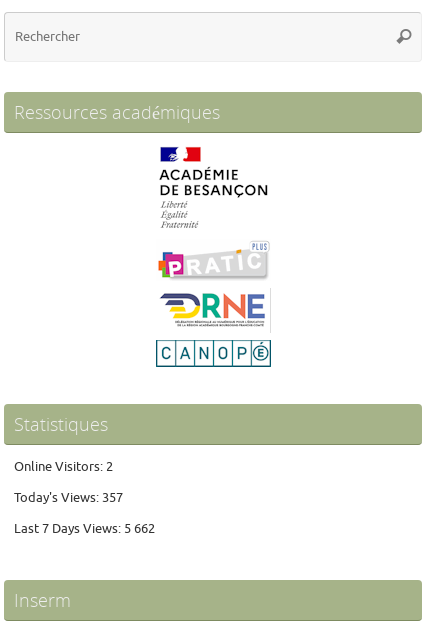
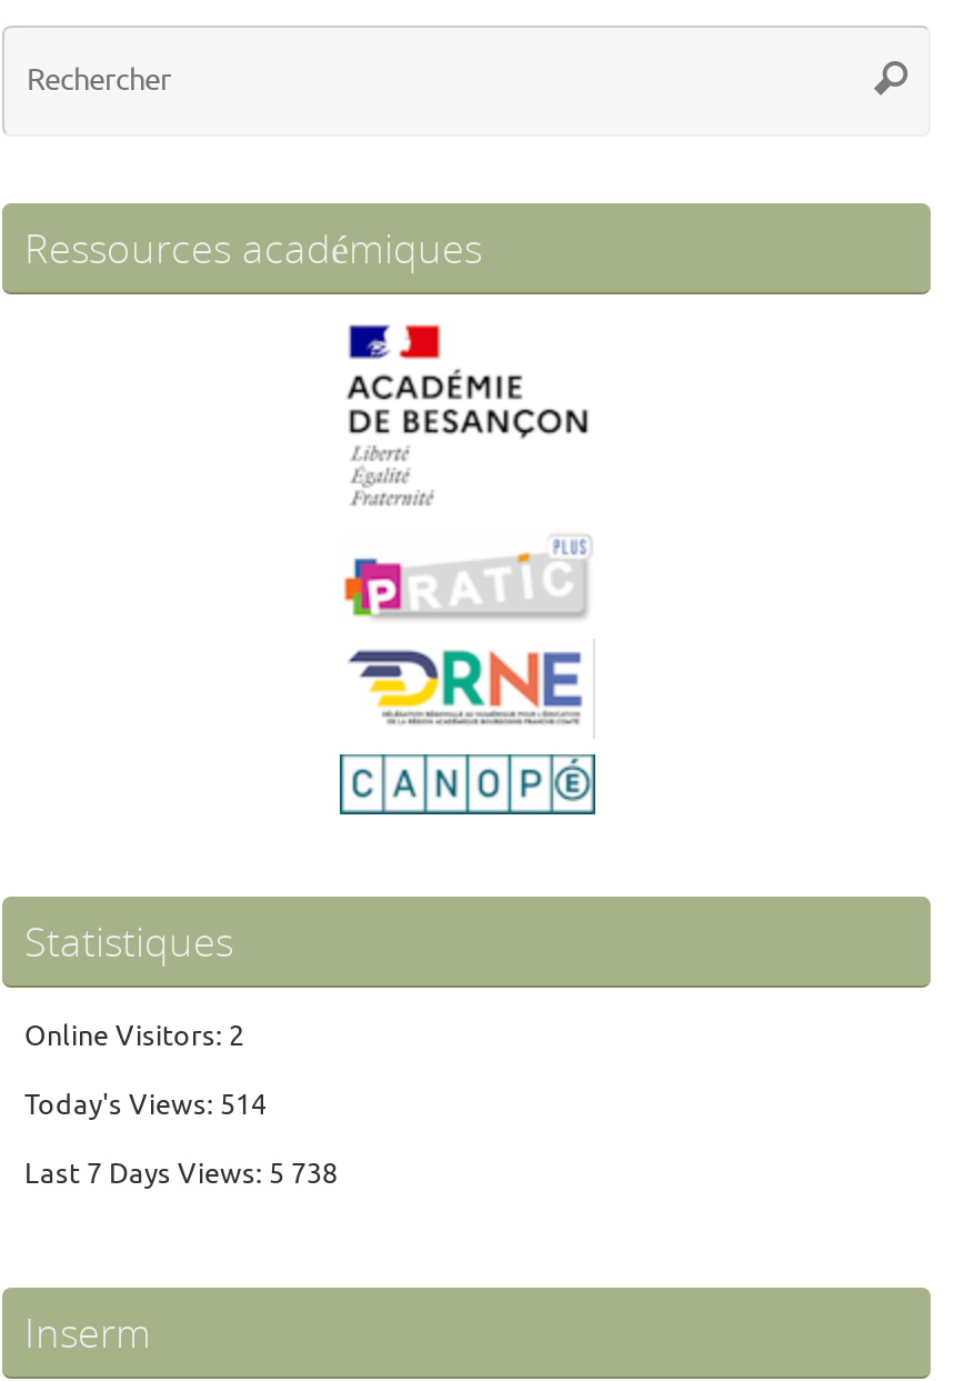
- Today's Views: 357
+ Today's Views: 514

- Last 7 Days Views: 5 662
+ Last 7 Days Views: 5 738
